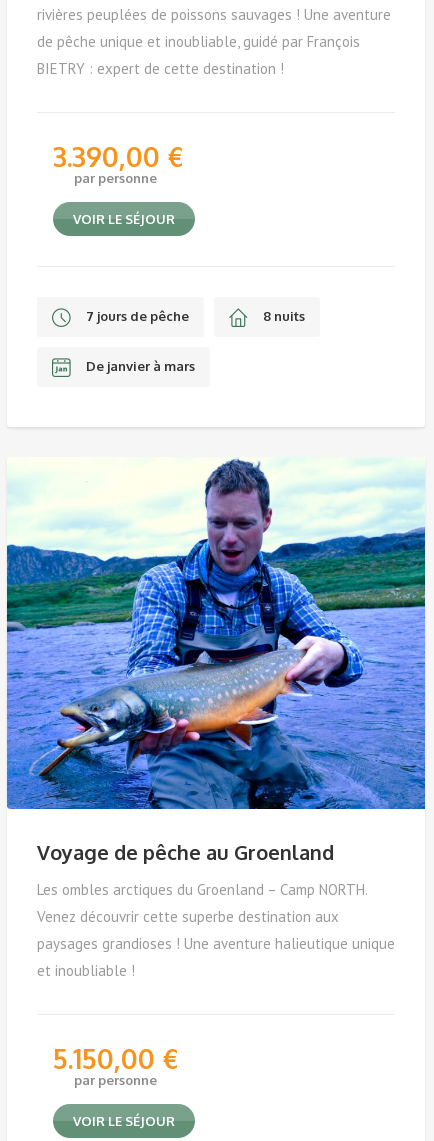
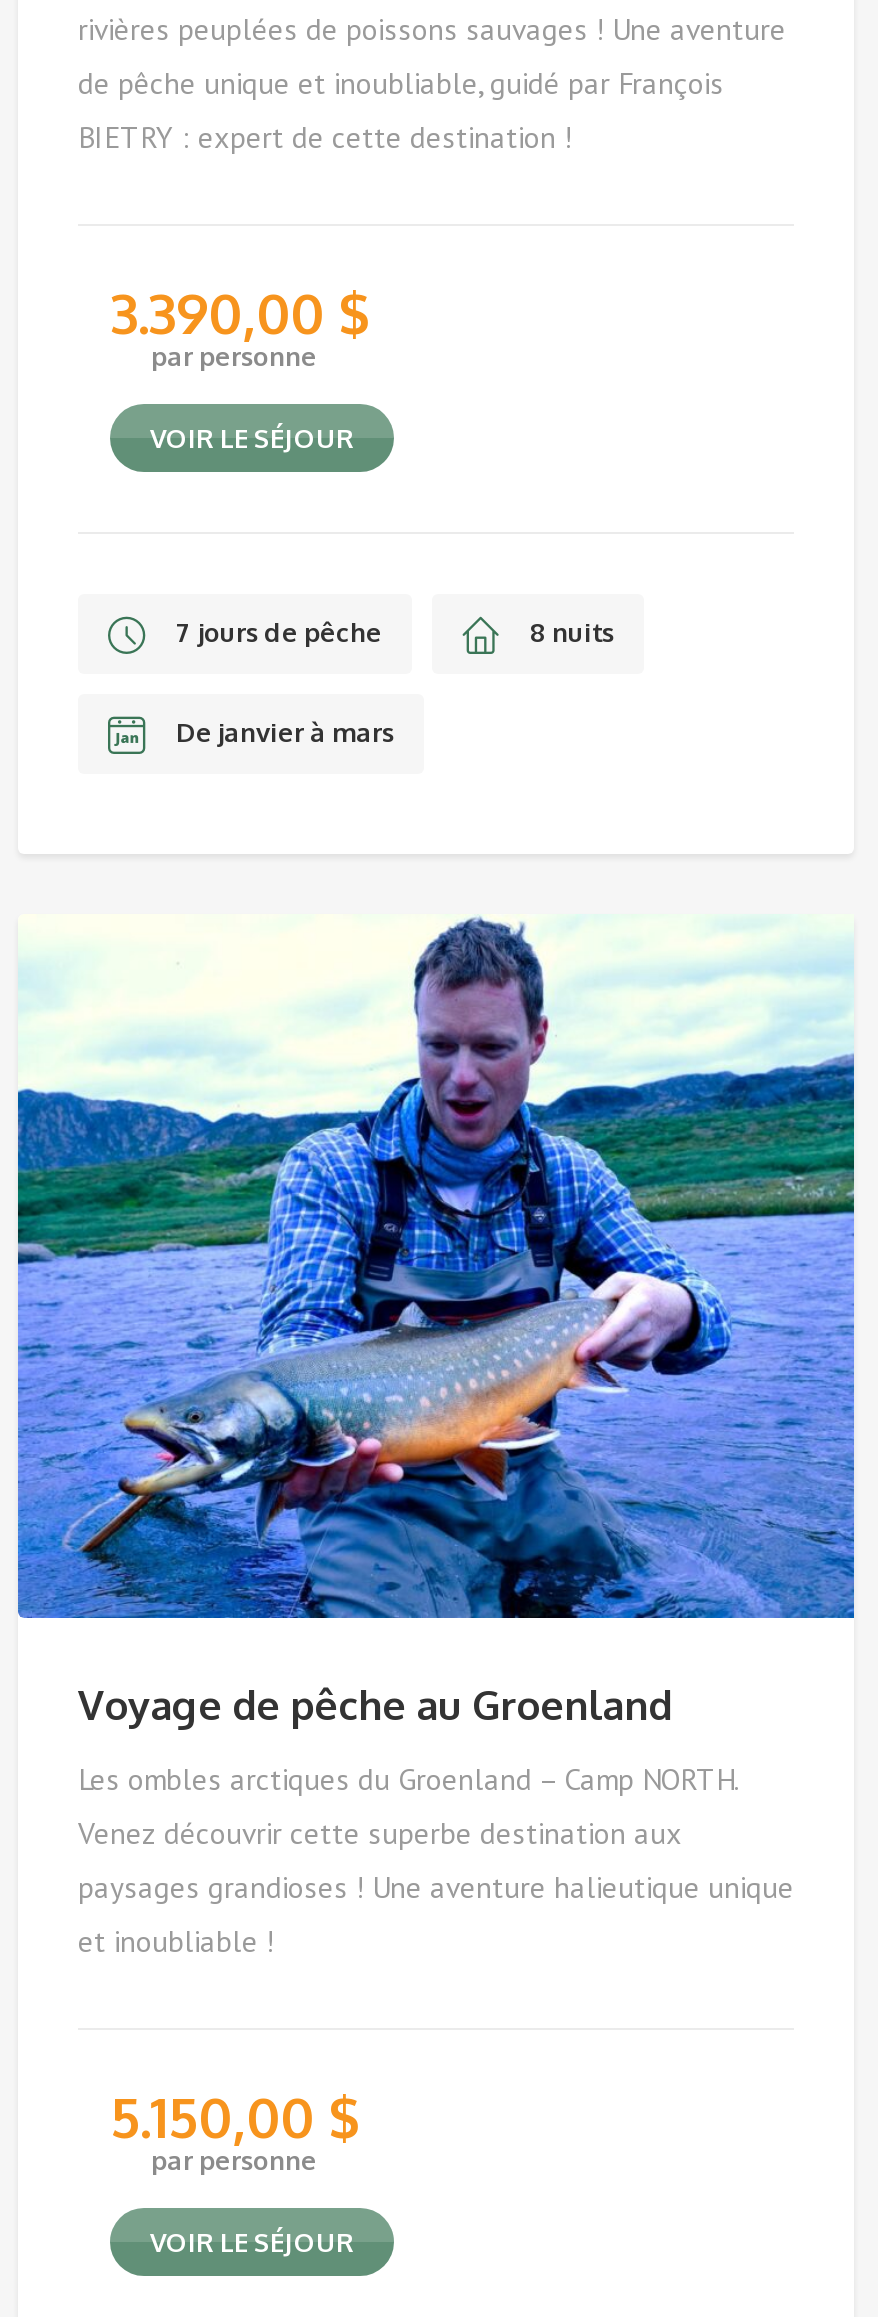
- 3.390,00 €
+ 3.390,00 $

- 5.150,00 €
+ 5.150,00 $
